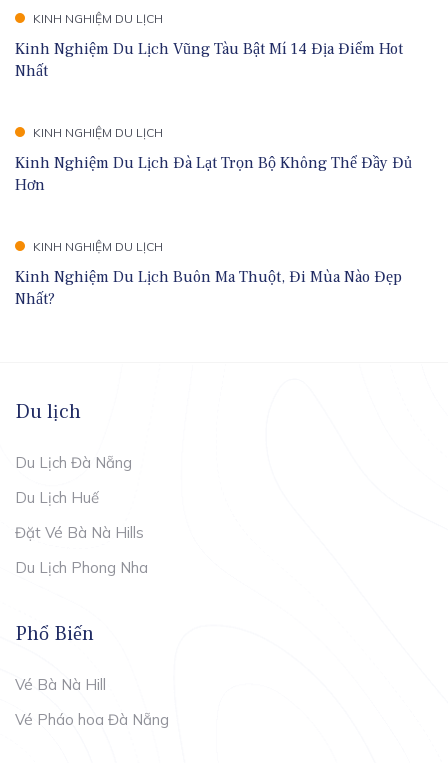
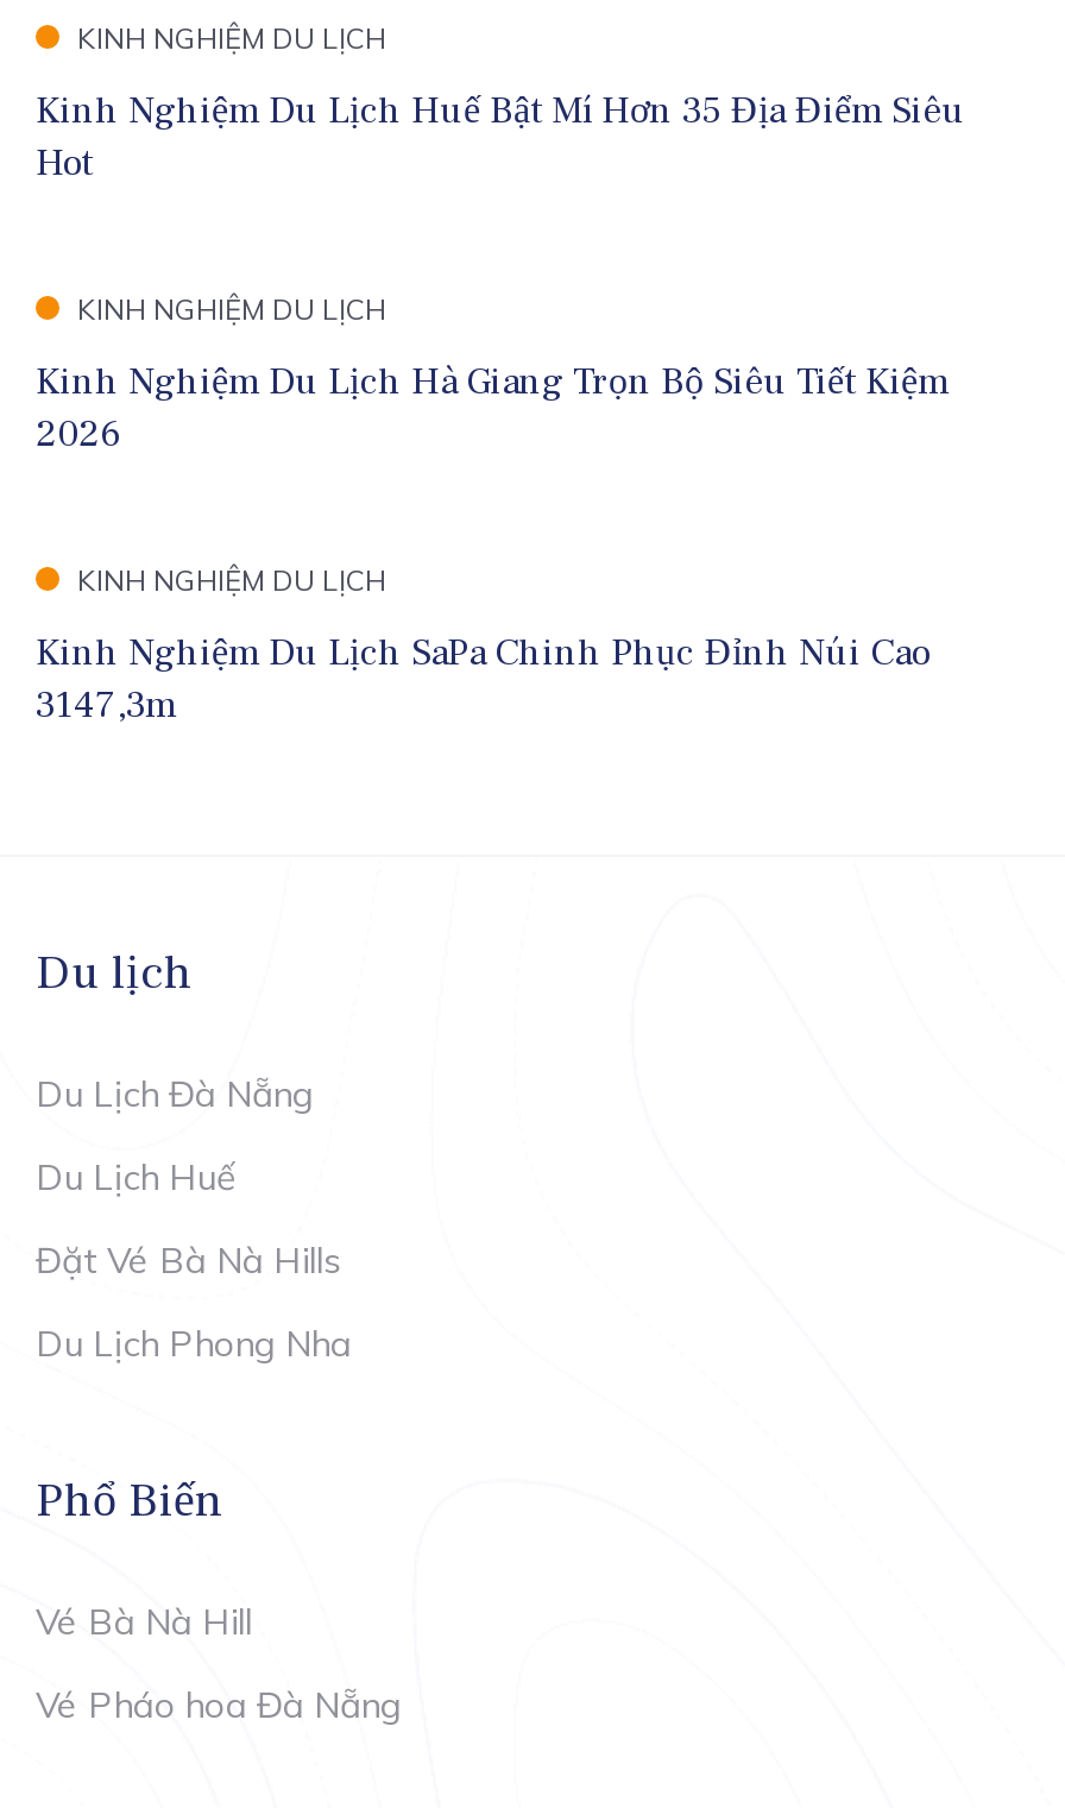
- Kinh Nghiệm Du Lịch Vũng Tàu Bật Mí 14 Địa Điểm Hot
- Nhất
+ Kinh Nghiệm Du Lịch Huế Bật Mí Hơn 35 Địa Điểm Siêu
+ Hot

- Kinh Nghiệm Du Lịch Đà Lạt Trọn Bộ Không Thể Đầy Đủ
- Hơn
+ Kinh Nghiệm Du Lịch Hà Giang Trọn Bộ Siêu Tiết Kiệm
+ 2026

- Kinh Nghiệm Du Lịch Buôn Ma Thuột, Đi Mùa Nào Đẹp
- Nhất?
+ Kinh Nghiệm Du Lịch SaPa Chinh Phục Đỉnh Núi Cao
+ 3147,3m
